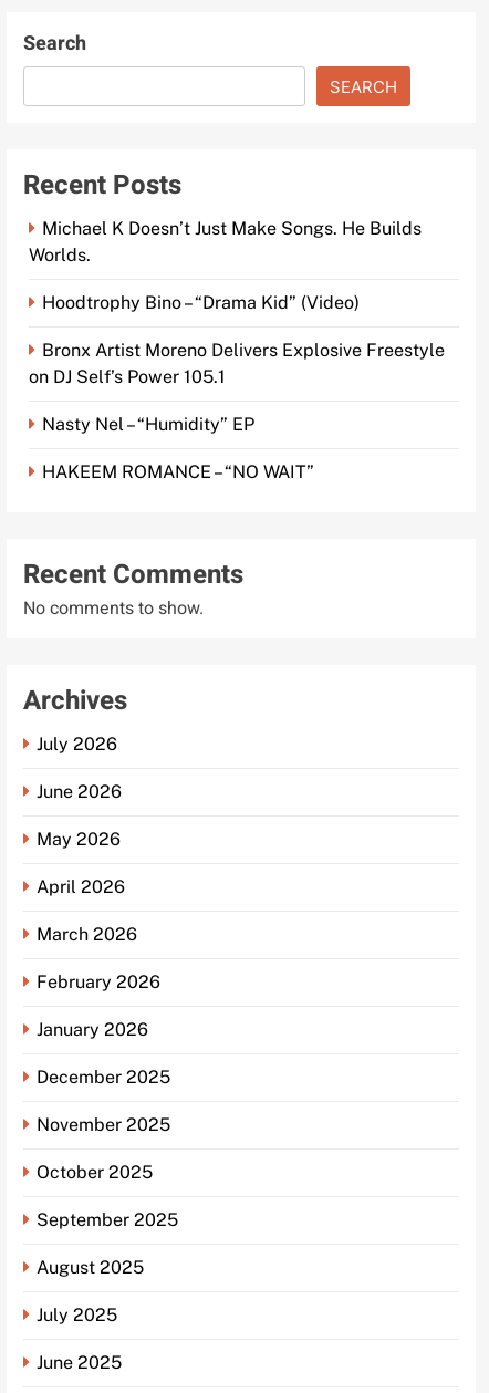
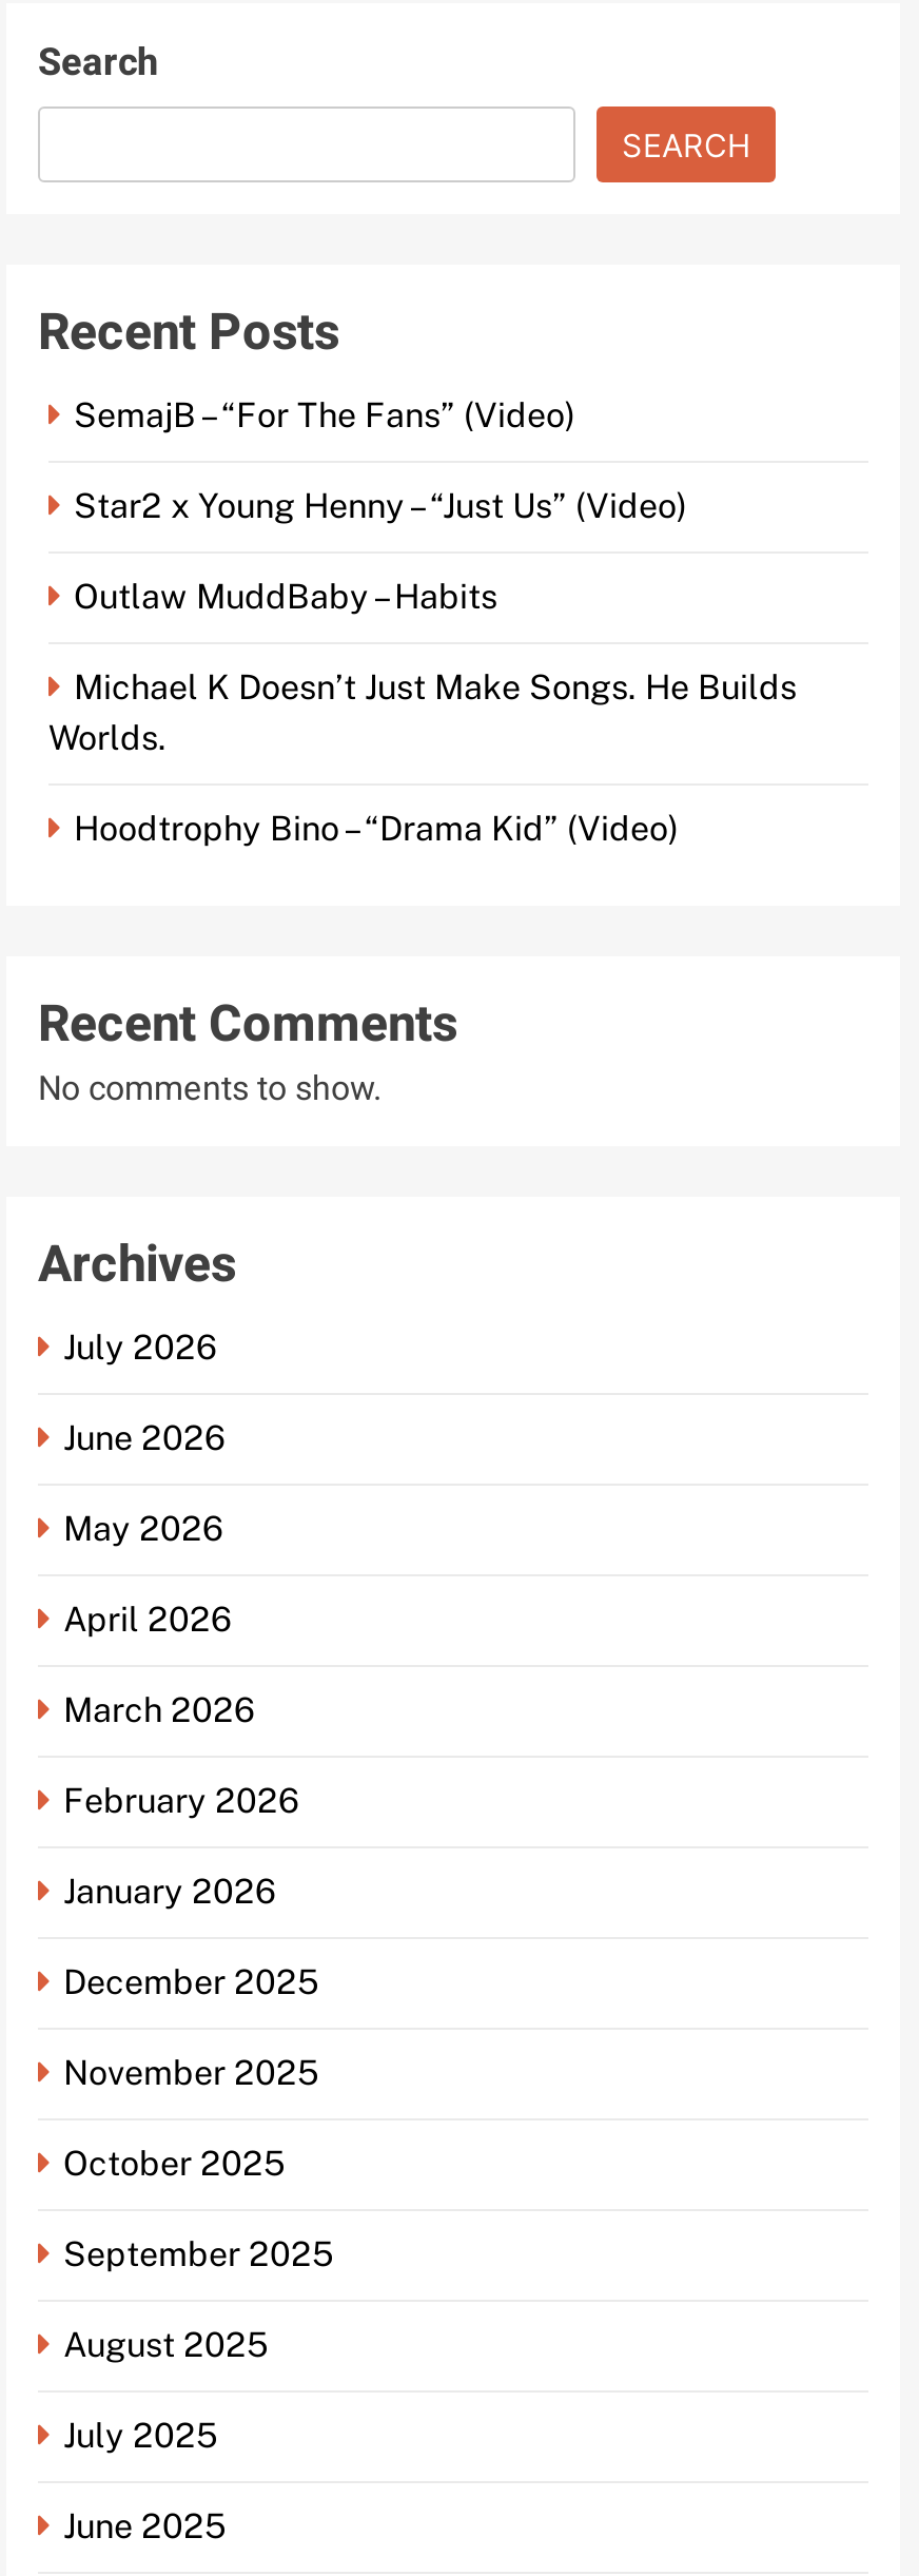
+ SemajB – “For The Fans” (Video)
+ Star2 x Young Henny – “Just Us” (Video)
+ Outlaw MuddBaby – Habits

moved down: Michael K Doesn’t Just Make Songs. He Builds | Worlds. | Hoodtrophy Bino – “Drama Kid” (Video)

- Bronx Artist Moreno Delivers Explosive Freestyle
- on DJ Self’s Power 105.1
- Nasty Nel – “Humidity” EP
- HAKEEM ROMANCE – “NO WAIT”
